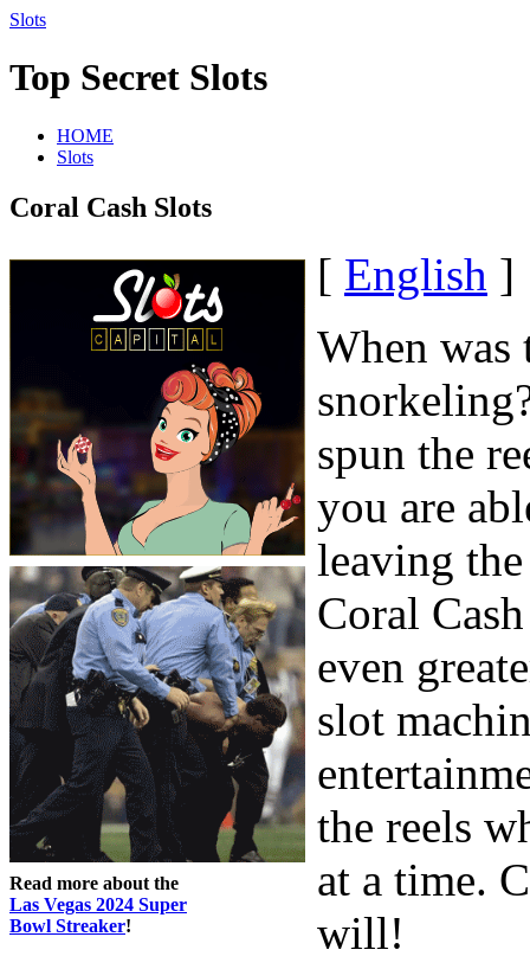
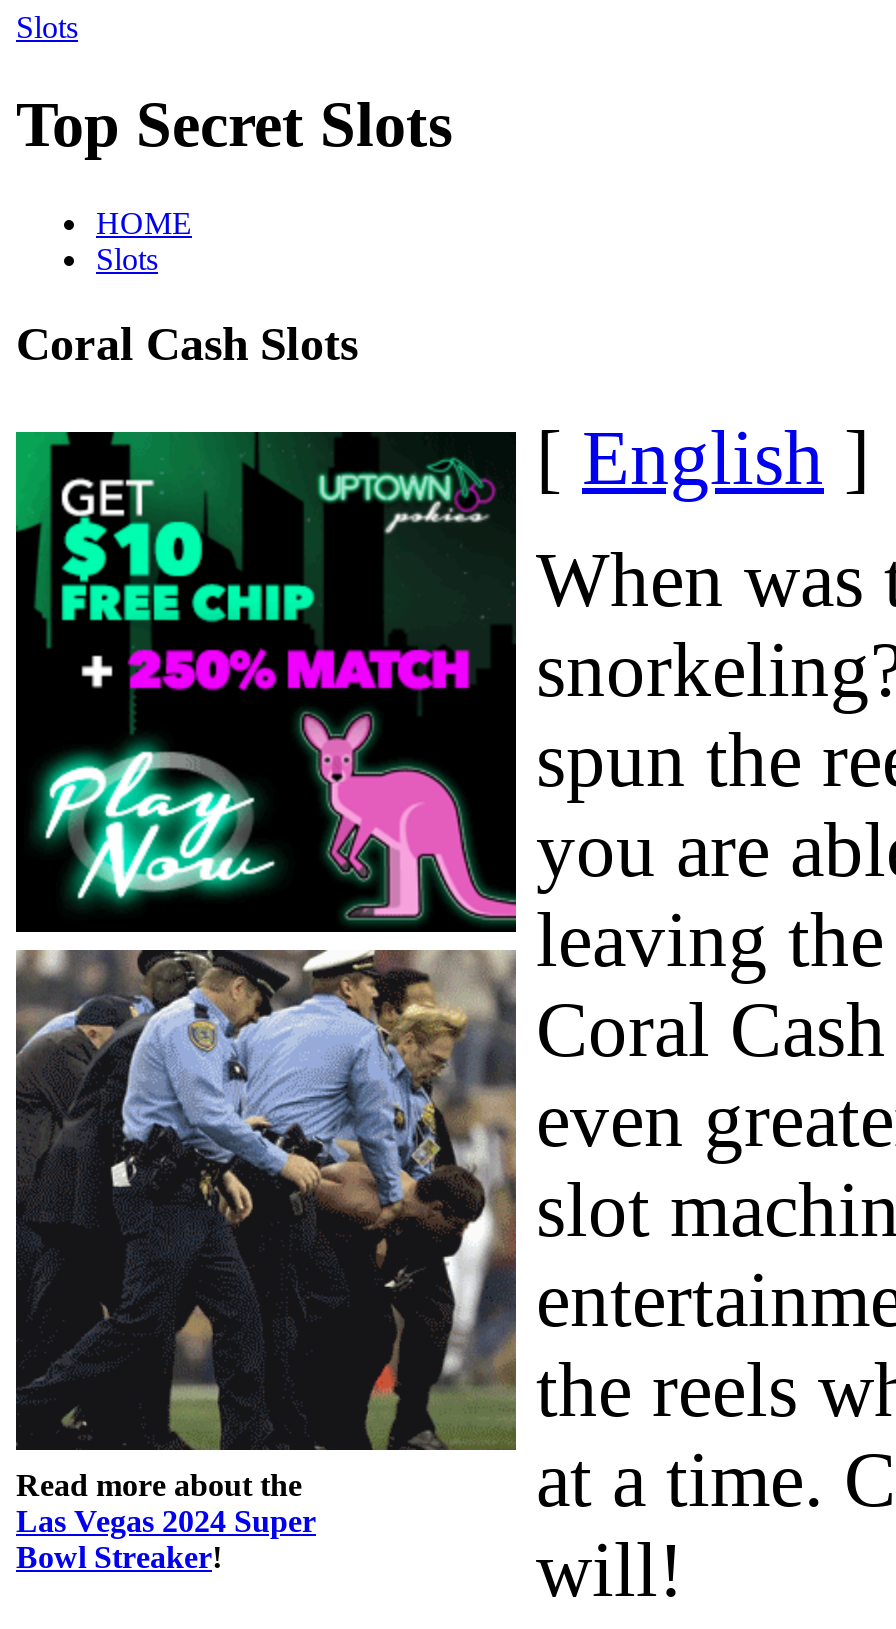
- [image]
+ [image]
